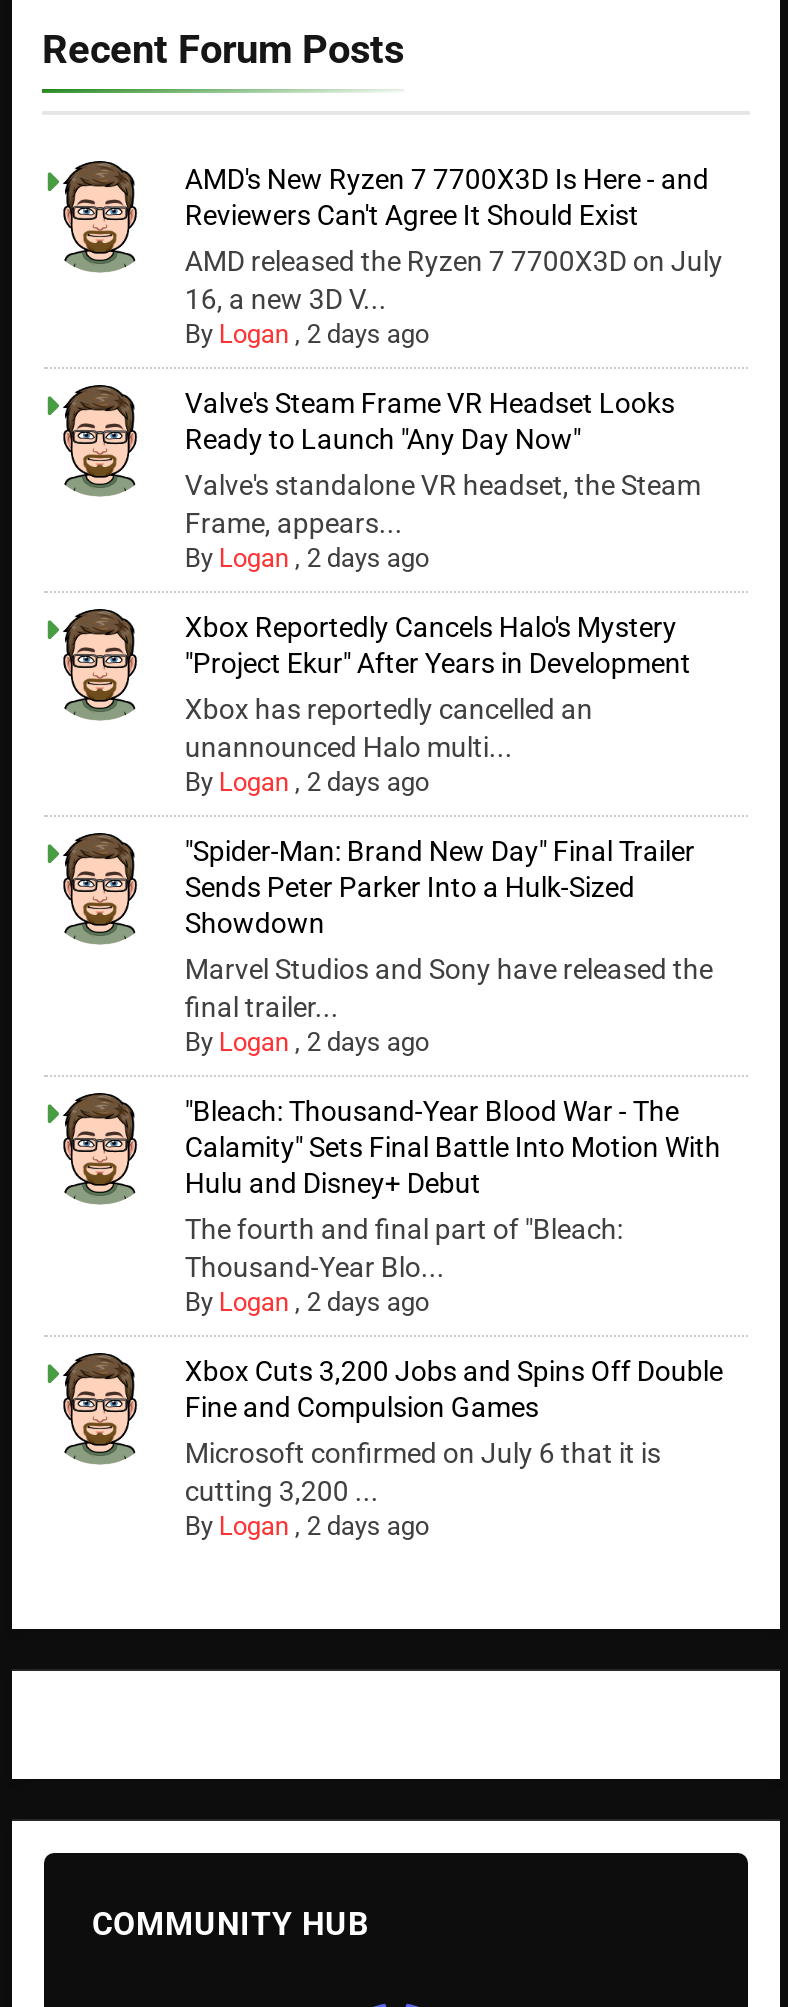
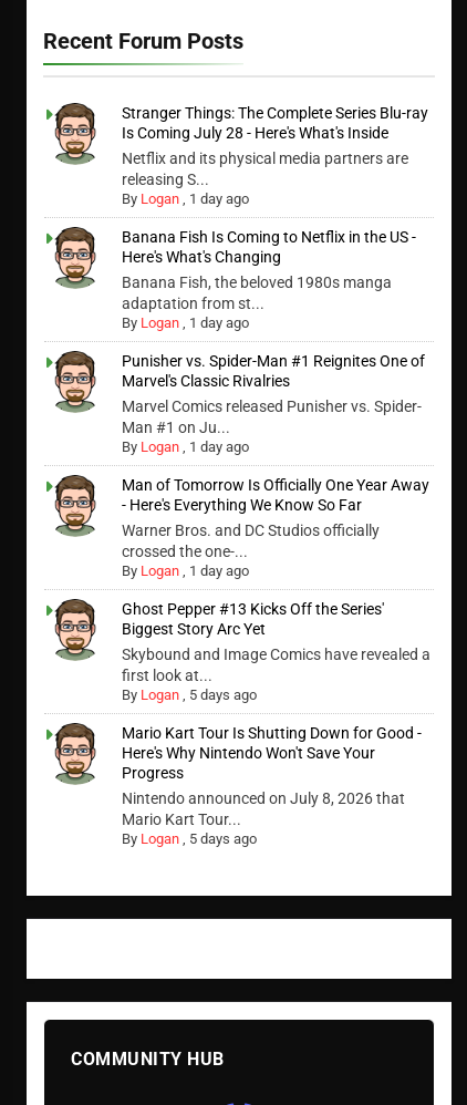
- AMD's New Ryzen 7 7700X3D Is Here - and
- Reviewers Can't Agree It Should Exist
- AMD released the Ryzen 7 7700X3D on July
- 16, a new 3D V...
- By Logan, 2 days ago
+ Stranger Things: The Complete Series Blu-ray
+ Is Coming July 28 - Here's What's Inside
+ Netflix and its physical media partners are
+ releasing S...
+ By Logan, 1 day ago

- Valve's Steam Frame VR Headset Looks
- Ready to Launch "Any Day Now"
- Valve's standalone VR headset, the Steam
- Frame, appears...
- By Logan, 2 days ago
+ Banana Fish Is Coming to Netflix in the US -
+ Here's What's Changing
+ Banana Fish, the beloved 1980s manga
+ adaptation from st...
+ By Logan, 1 day ago

- Xbox Reportedly Cancels Halo's Mystery
- "Project Ekur" After Years in Development
- Xbox has reportedly cancelled an
- unannounced Halo multi...
- By Logan, 2 days ago
+ Punisher vs. Spider-Man #1 Reignites One of
+ Marvel's Classic Rivalries
+ Marvel Comics released Punisher vs. Spider-
+ Man #1 on Ju...
+ By Logan, 1 day ago

- "Spider-Man: Brand New Day" Final Trailer
- Sends Peter Parker Into a Hulk-Sized
- Showdown
- Marvel Studios and Sony have released the
- final trailer...
- By Logan, 2 days ago
+ Man of Tomorrow Is Officially One Year Away
+ - Here's Everything We Know So Far
+ Warner Bros. and DC Studios officially
+ crossed the one-...
+ By Logan, 1 day ago

- "Bleach: Thousand-Year Blood War - The
- Calamity" Sets Final Battle Into Motion With
- Hulu and Disney+ Debut
- The fourth and final part of "Bleach:
- Thousand-Year Blo...
- By Logan, 2 days ago
+ Ghost Pepper #13 Kicks Off the Series'
+ Biggest Story Arc Yet
+ Skybound and Image Comics have revealed a
+ first look at...
+ By Logan, 5 days ago

- [image]
- Xbox Cuts 3,200 Jobs and Spins Off Double
- Fine and Compulsion Games
- Microsoft confirmed on July 6 that it is
- cutting 3,200 ...
- By Logan, 2 days ago
+ [image]
+ Mario Kart Tour Is Shutting Down for Good -
+ Here's Why Nintendo Won't Save Your
+ Progress
+ Nintendo announced on July 8, 2026 that
+ Mario Kart Tour...
+ By Logan, 5 days ago
